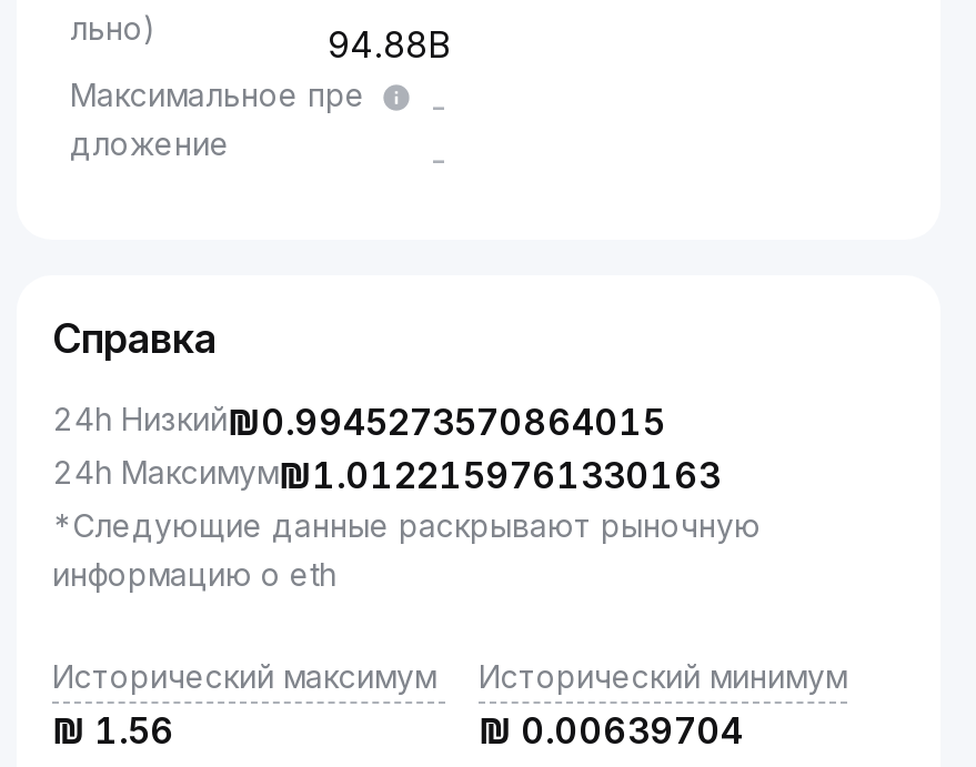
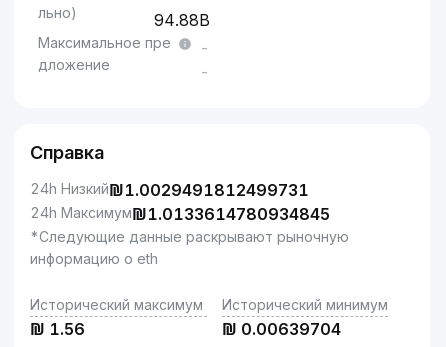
- 24h Низкий₪0.9945273570864015
+ 24h Низкий₪1.0029491812499731

- 24h Максимум₪1.0122159761330163
+ 24h Максимум₪1.0133614780934845
